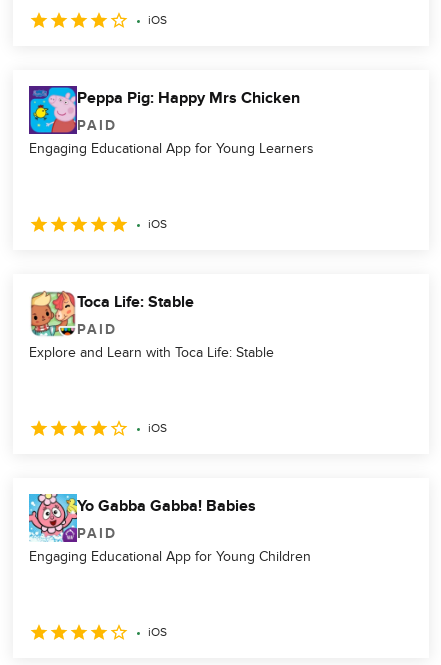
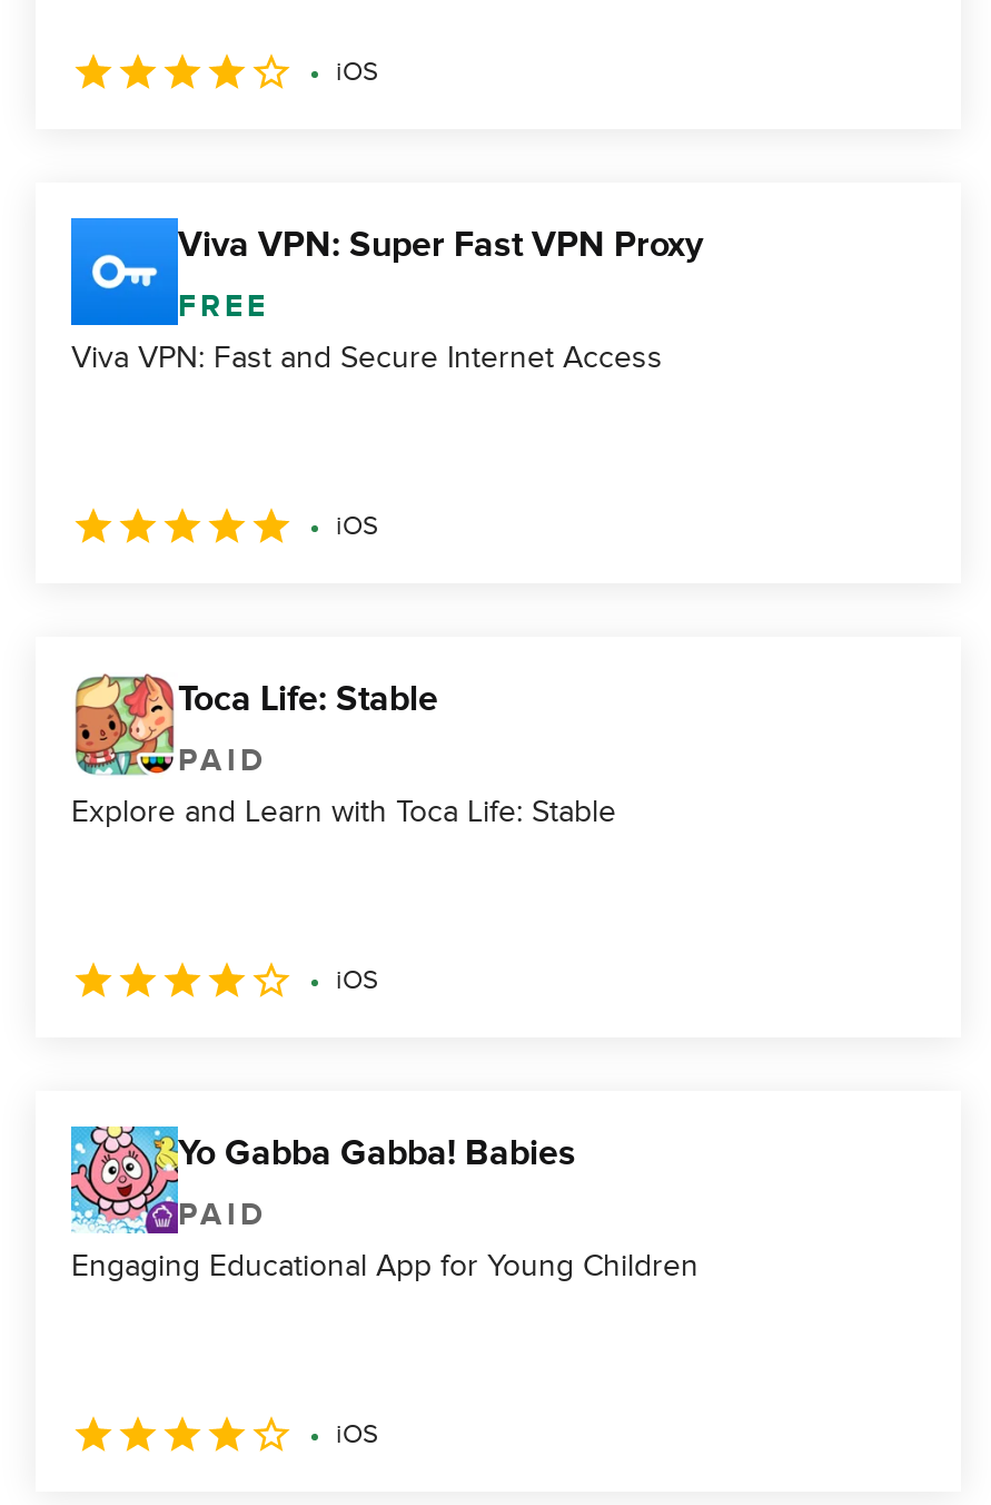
- [image]
- Peppa Pig: Happy Mrs Chicken
- PAID
- Engaging Educational App for Young Learners
+ [image]
+ Viva VPN: Super Fast VPN Proxy
+ FREE
+ Viva VPN: Fast and Secure Internet Access
